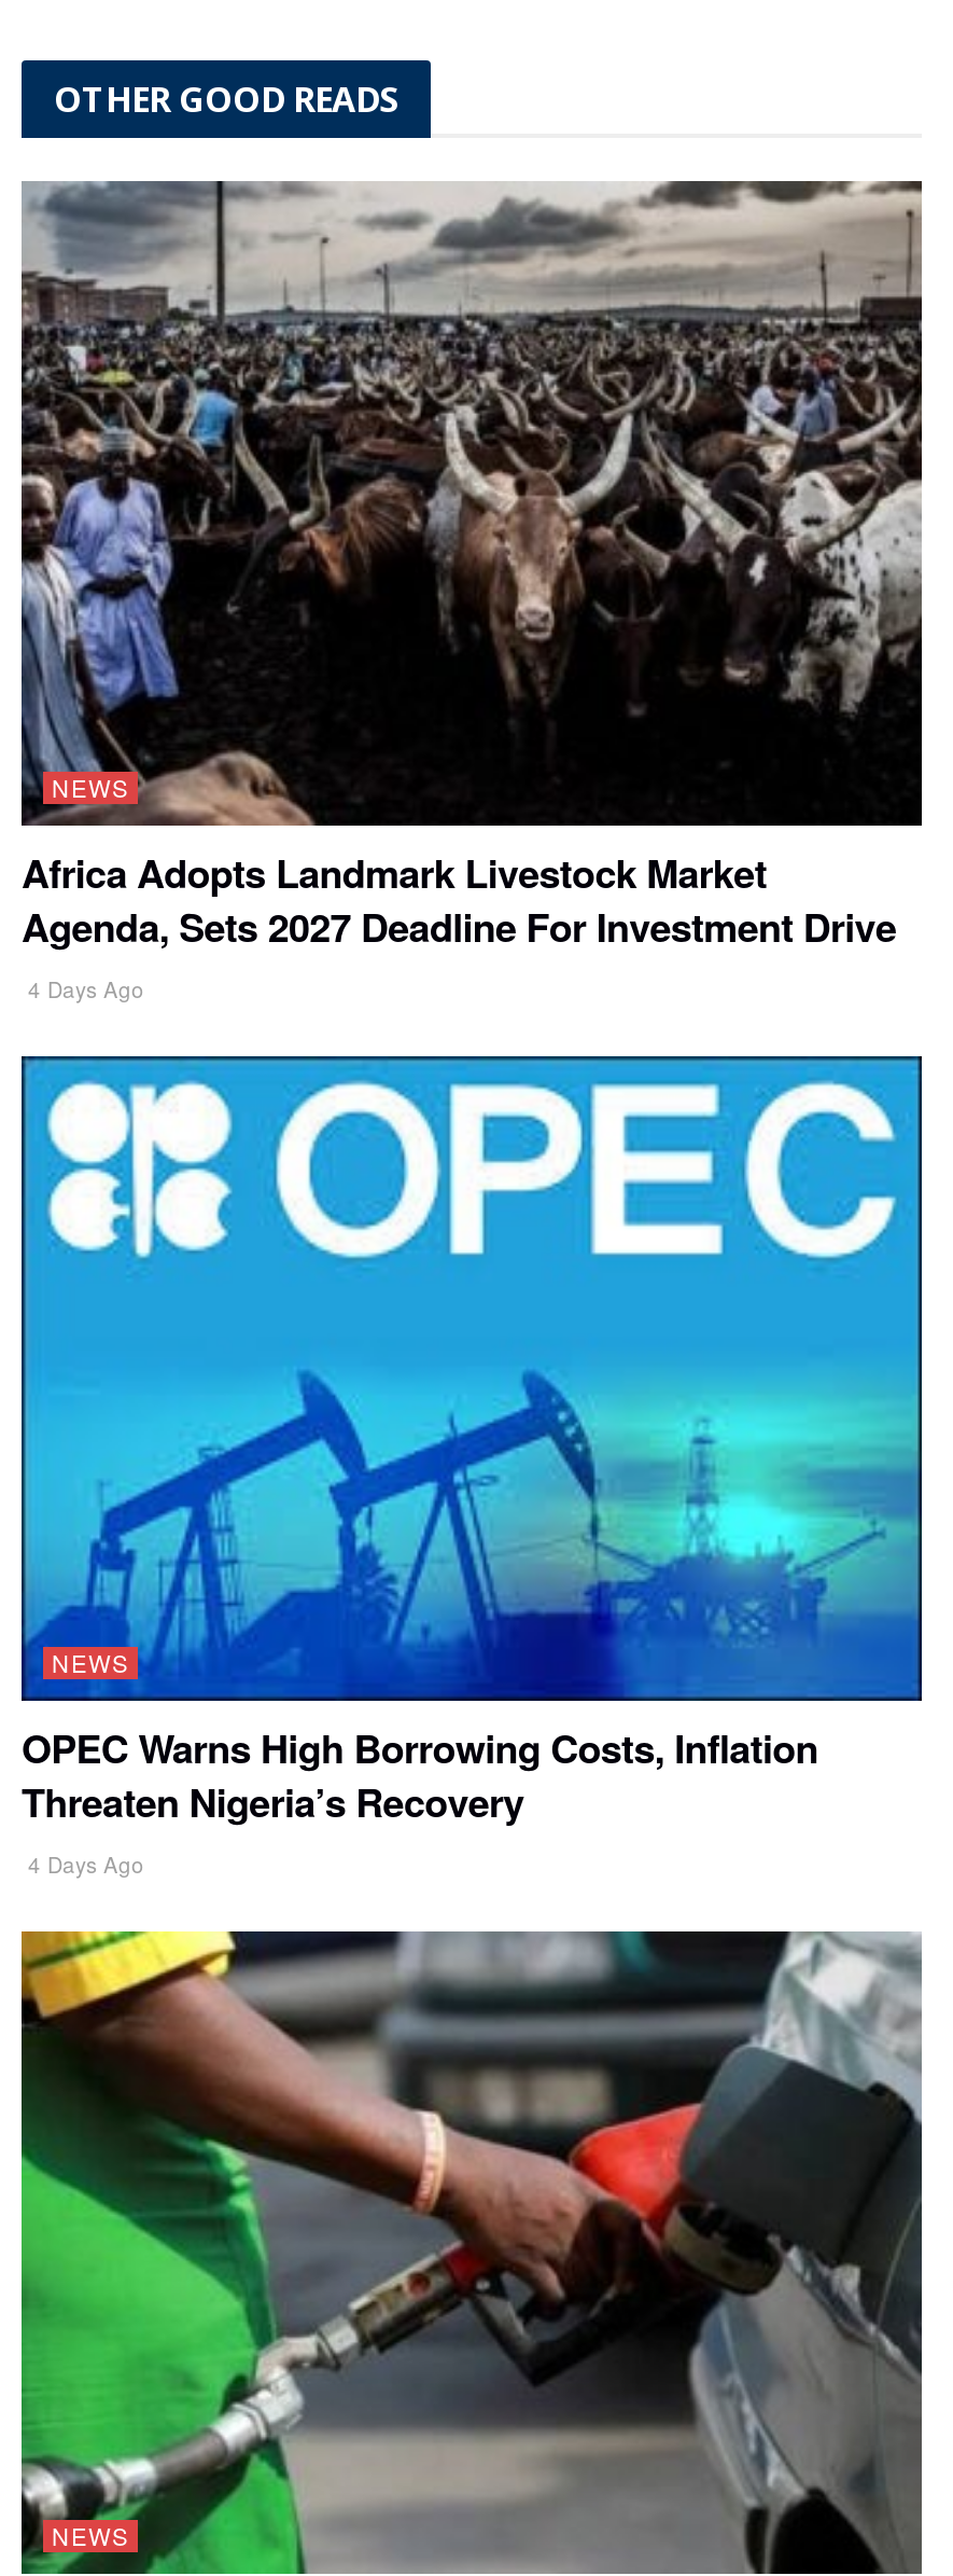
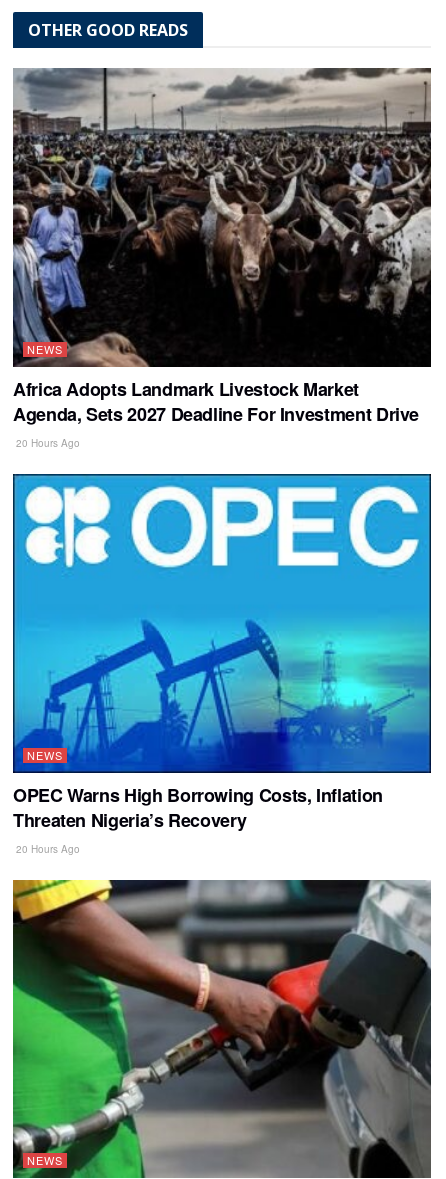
- 4 Days Ago
+ 20 Hours Ago

- 4 Days Ago
+ 20 Hours Ago
